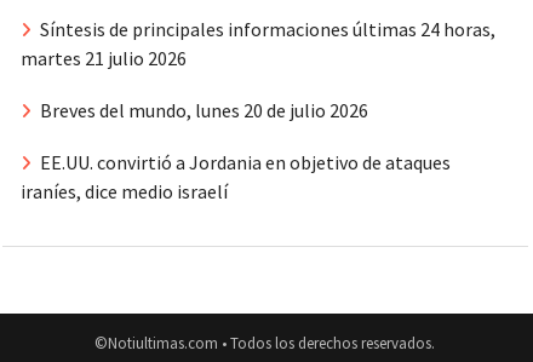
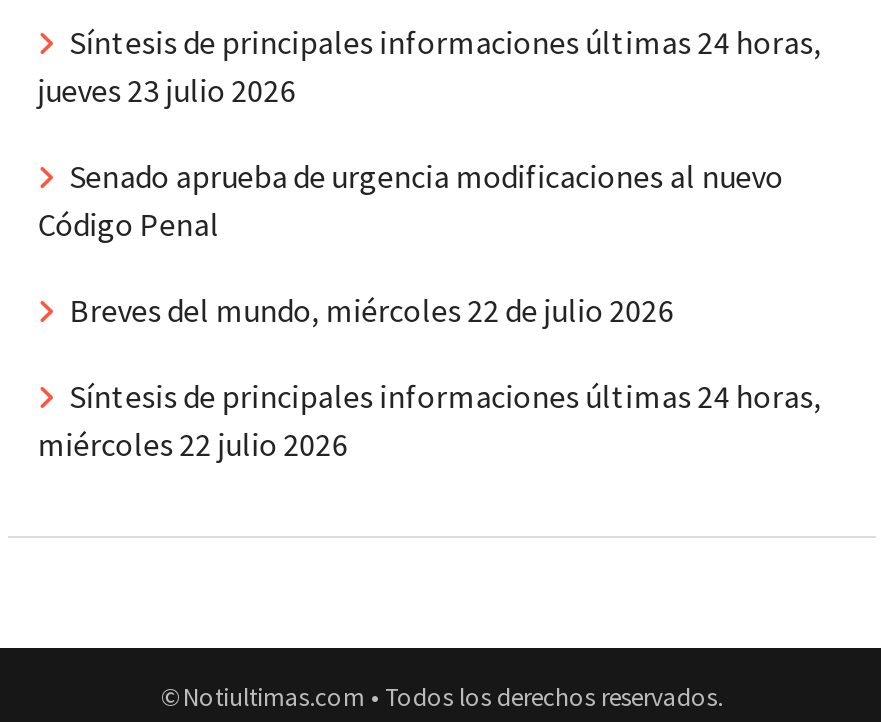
- martes 21 julio 2026
- Breves del mundo, lunes 20 de julio 2026
- EE.UU. convirtió a Jordania en objetivo de ataques
- iraníes, dice medio israelí
+ jueves 23 julio 2026
+ Senado aprueba de urgencia modificaciones al nuevo
+ Código Penal
+ Breves del mundo, miércoles 22 de julio 2026
+ Síntesis de principales informaciones últimas 24 horas,
+ miércoles 22 julio 2026
